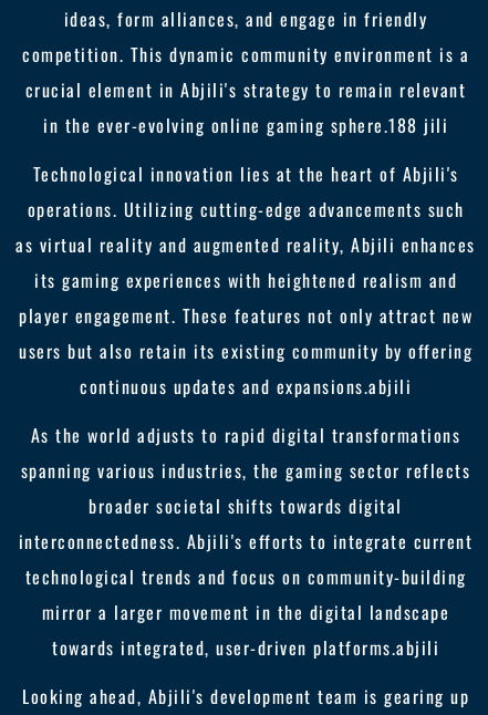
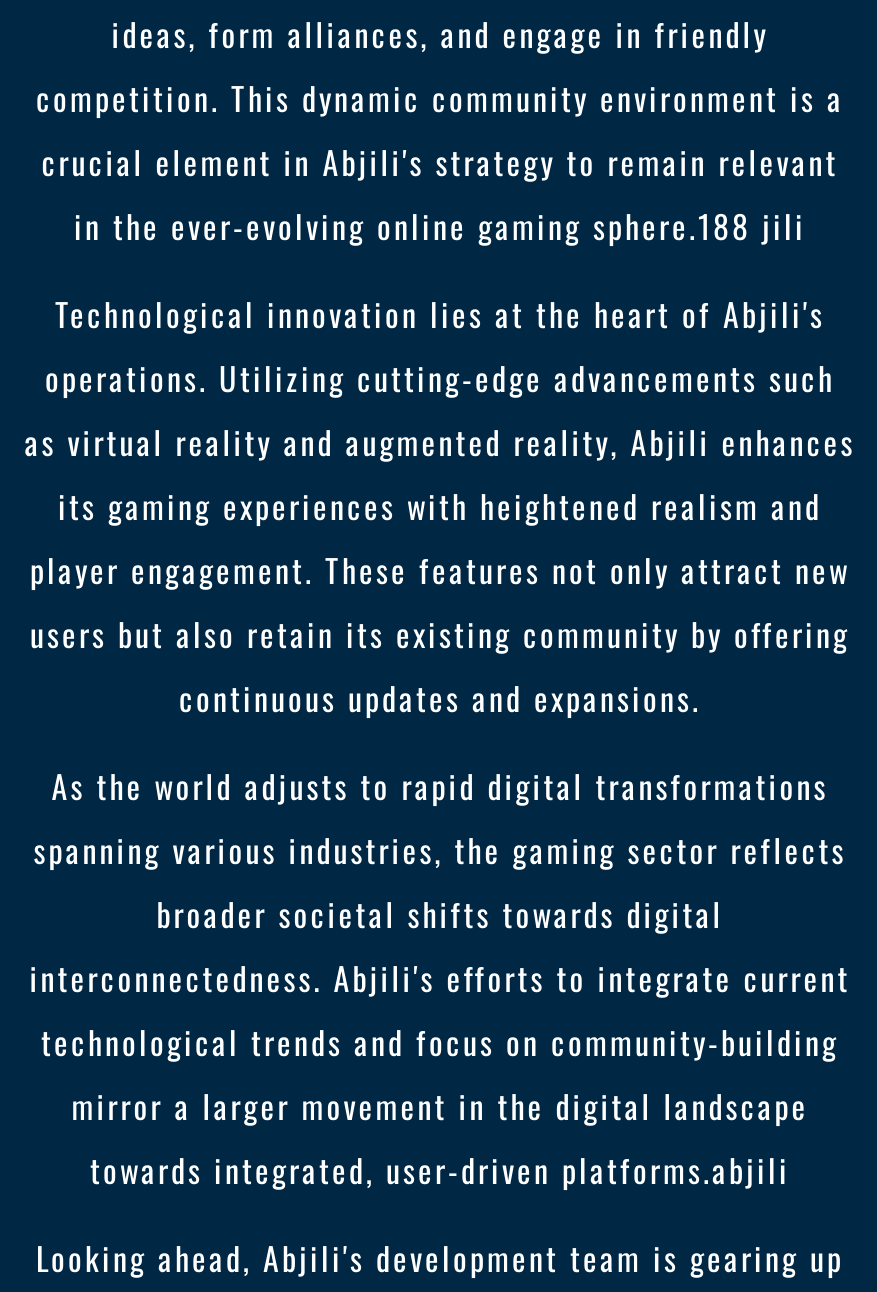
- continuous updates and expansions.abjili
+ continuous updates and expansions.
